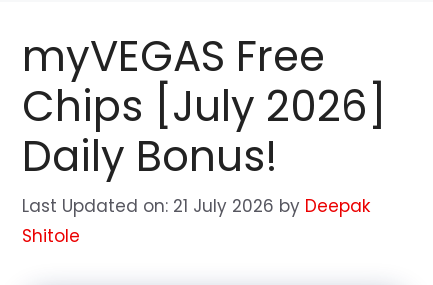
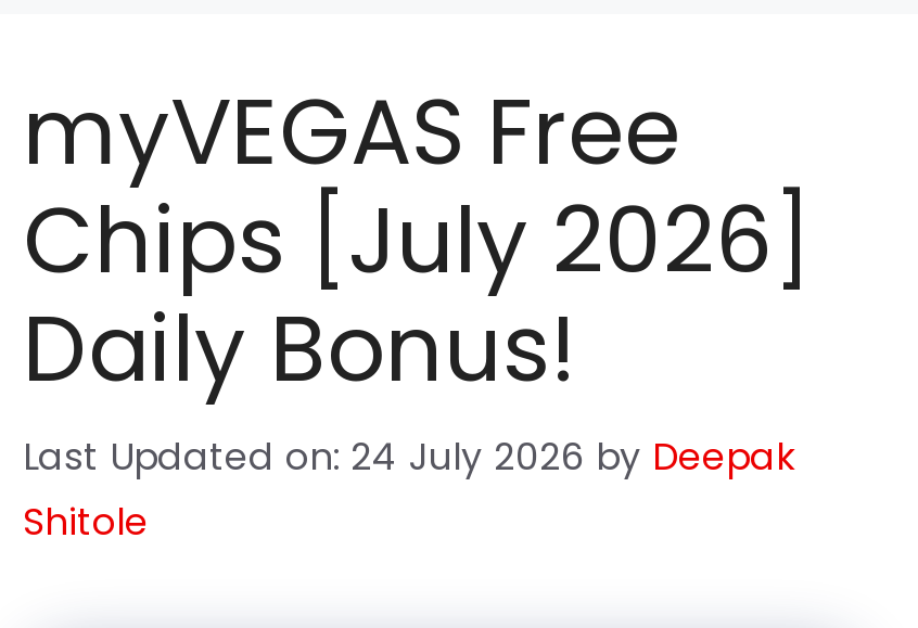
- Last Updated on: 21 July 2026 by Deepak
+ Last Updated on: 24 July 2026 by Deepak
